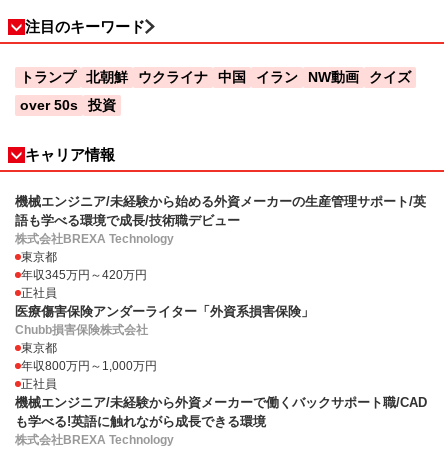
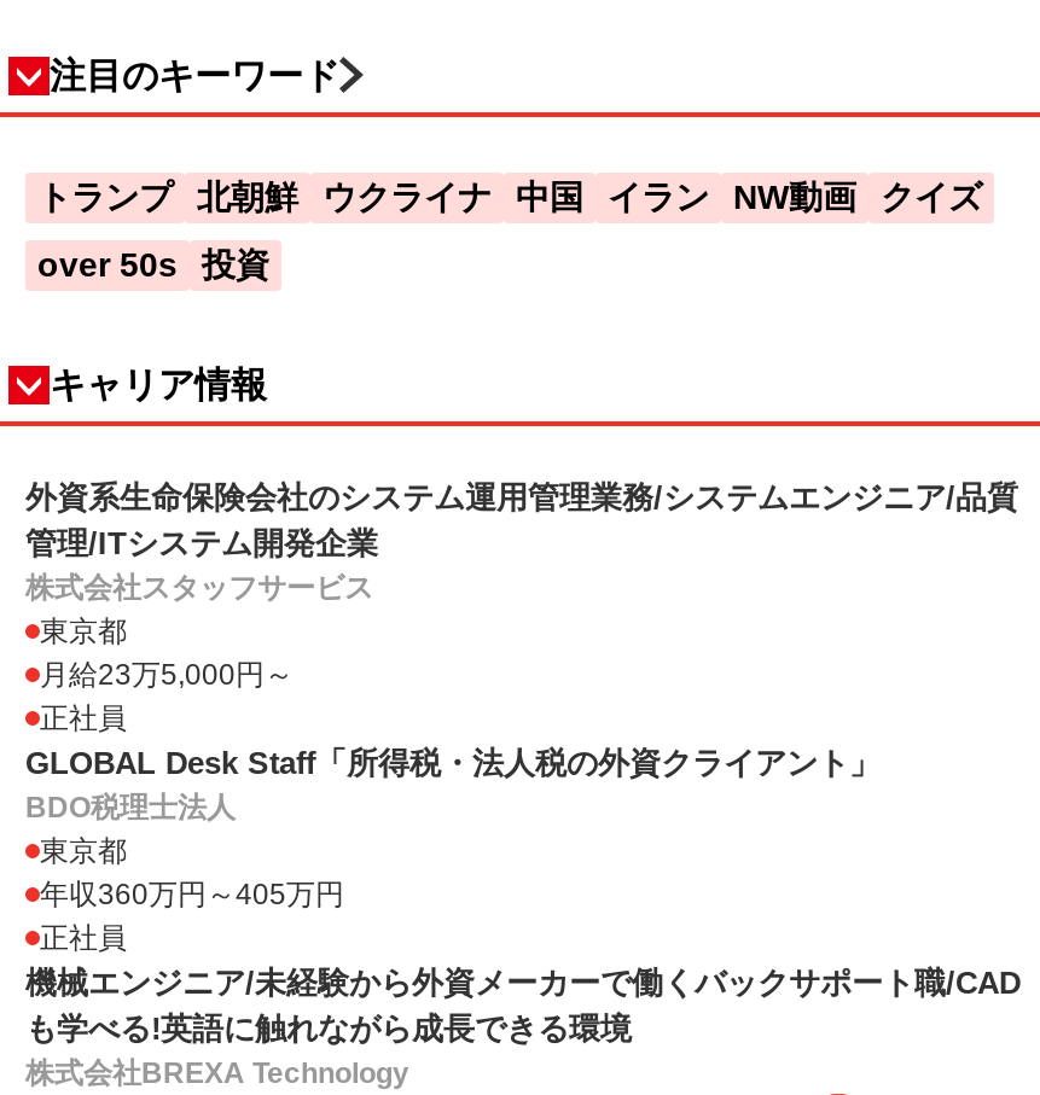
- 機械エンジニア/未経験から始める外資メーカーの生産管理サポート/英
- 語も学べる環境で成長/技術職デビュー
- 株式会社BREXA Technology
+ 外資系生命保険会社のシステム運用管理業務/システムエンジニア/品質
+ 管理/ITシステム開発企業
+ 株式会社スタッフサービス

- 年収345万円～420万円
+ 月給23万5,000円～

- 医療傷害保険アンダーライター「外資系損害保険」
- Chubb損害保険株式会社
+ GLOBAL Desk Staff「所得税・法人税の外資クライアント」
+ BDO税理士法人

- 年収800万円～1,000万円
+ 年収360万円～405万円
